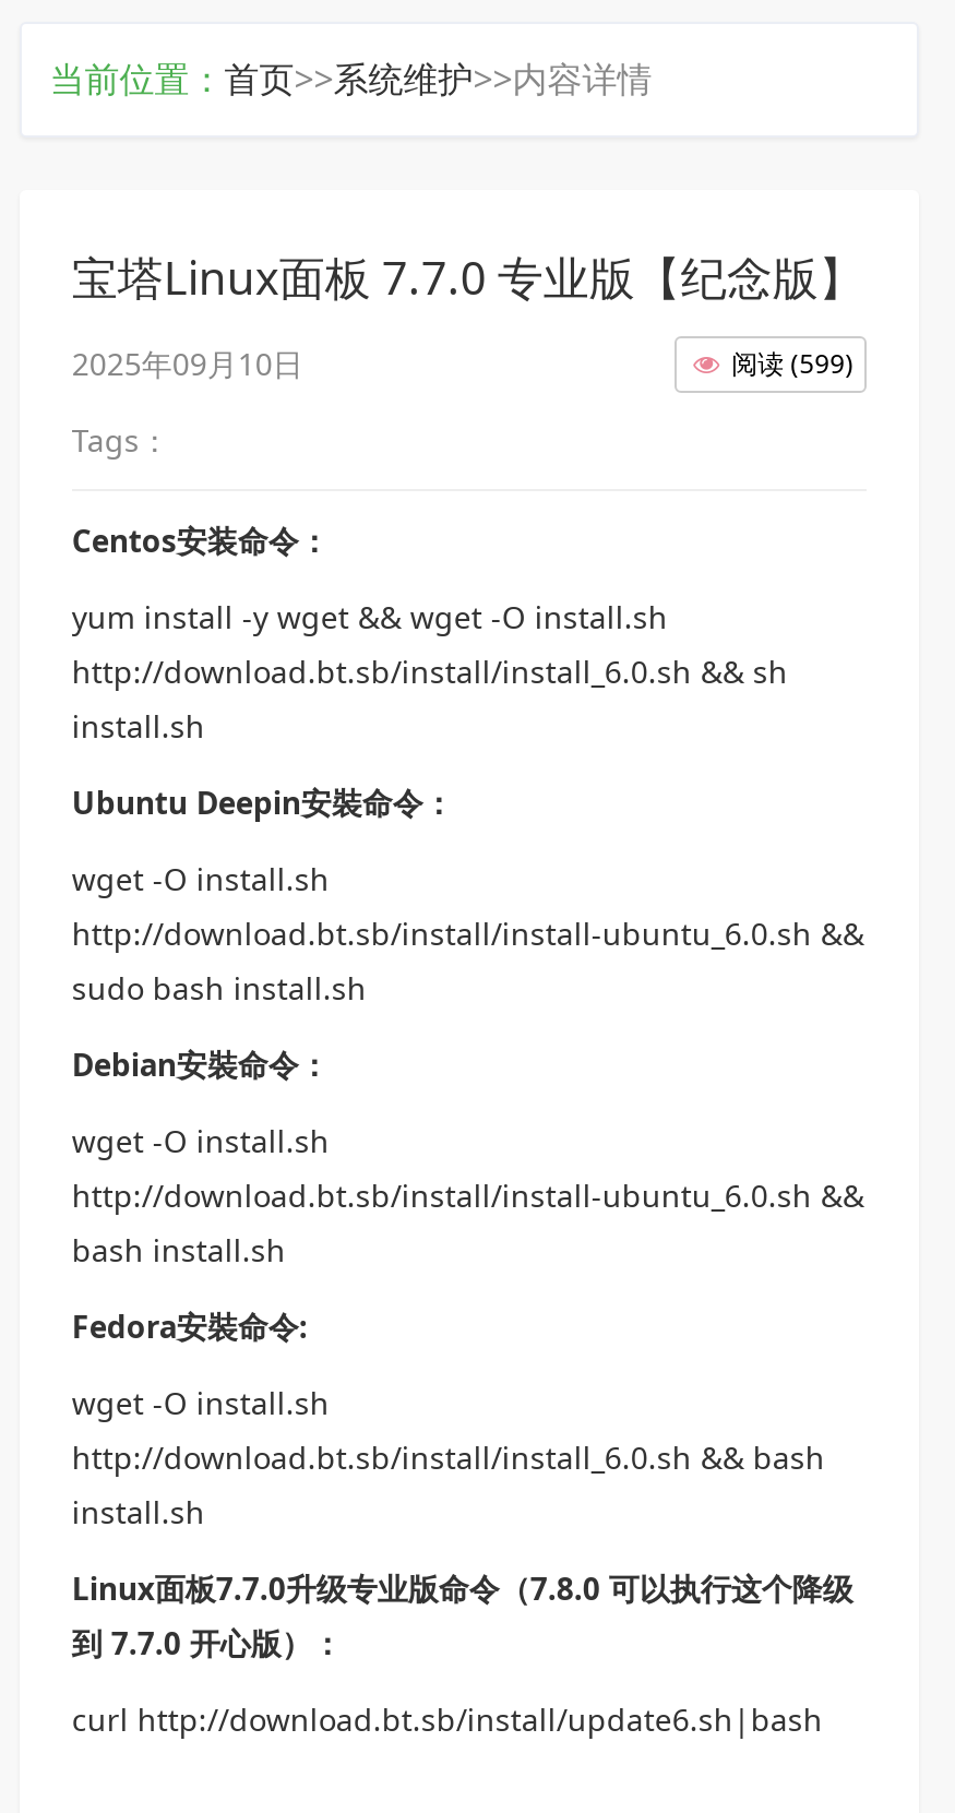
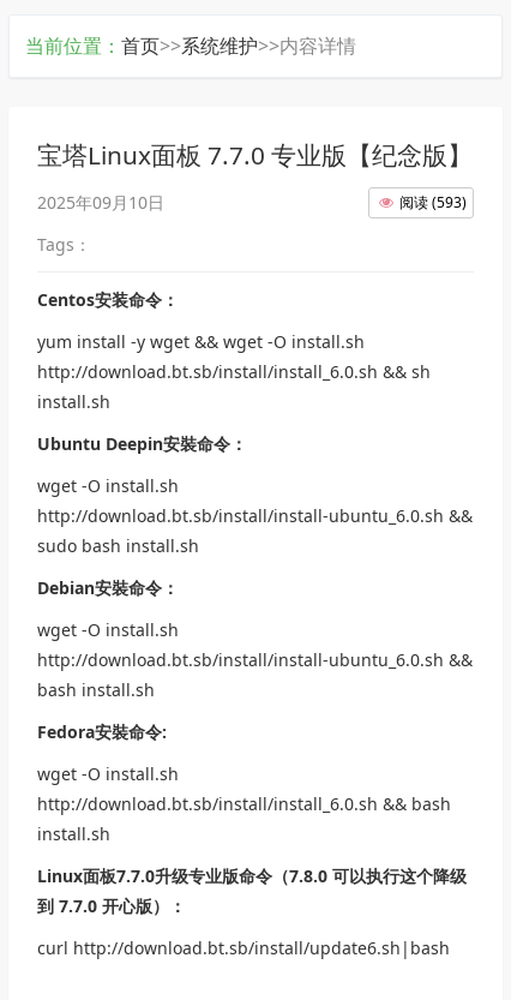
- 阅读(599)
+ 阅读(593)
